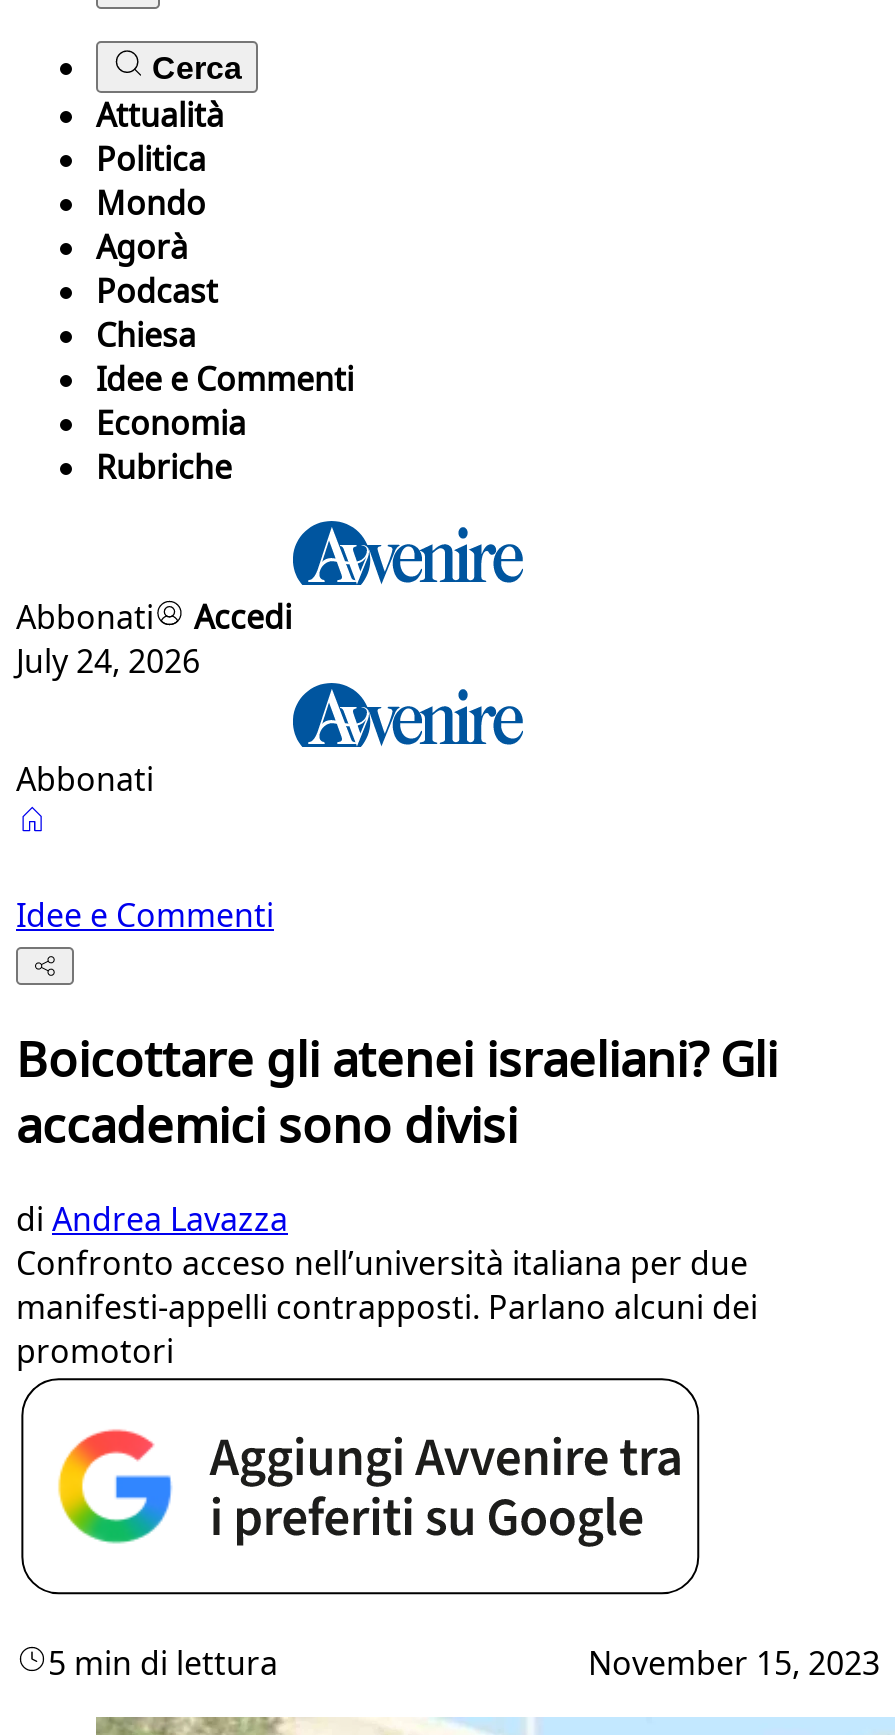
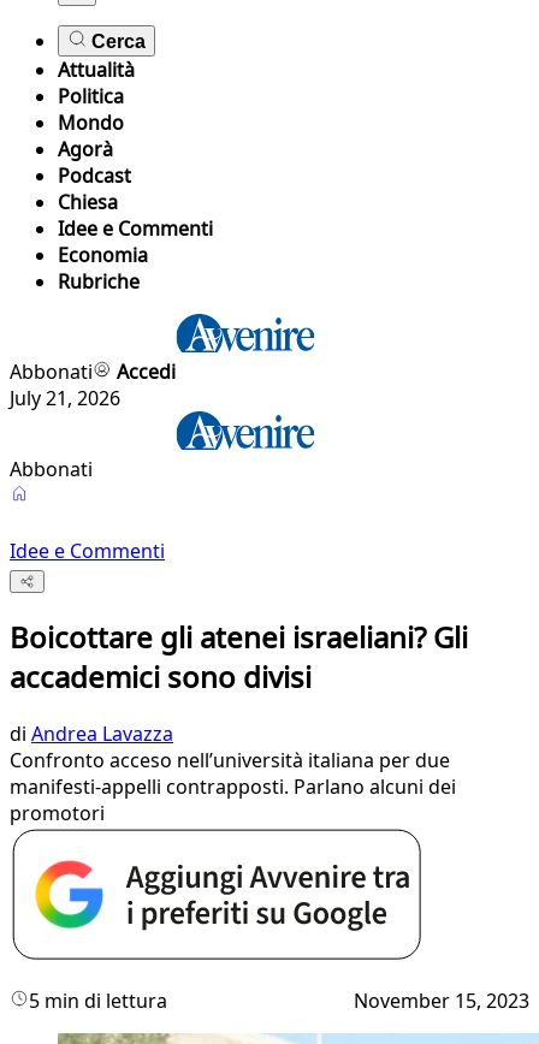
- July 24, 2026
+ July 21, 2026
